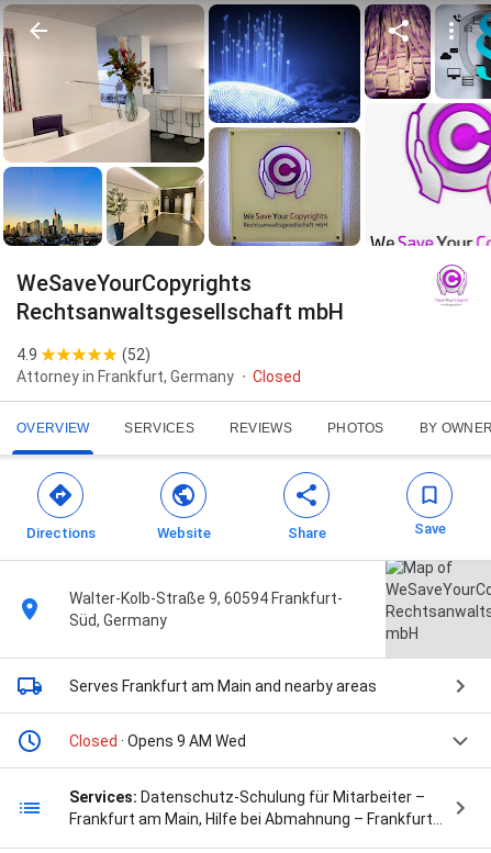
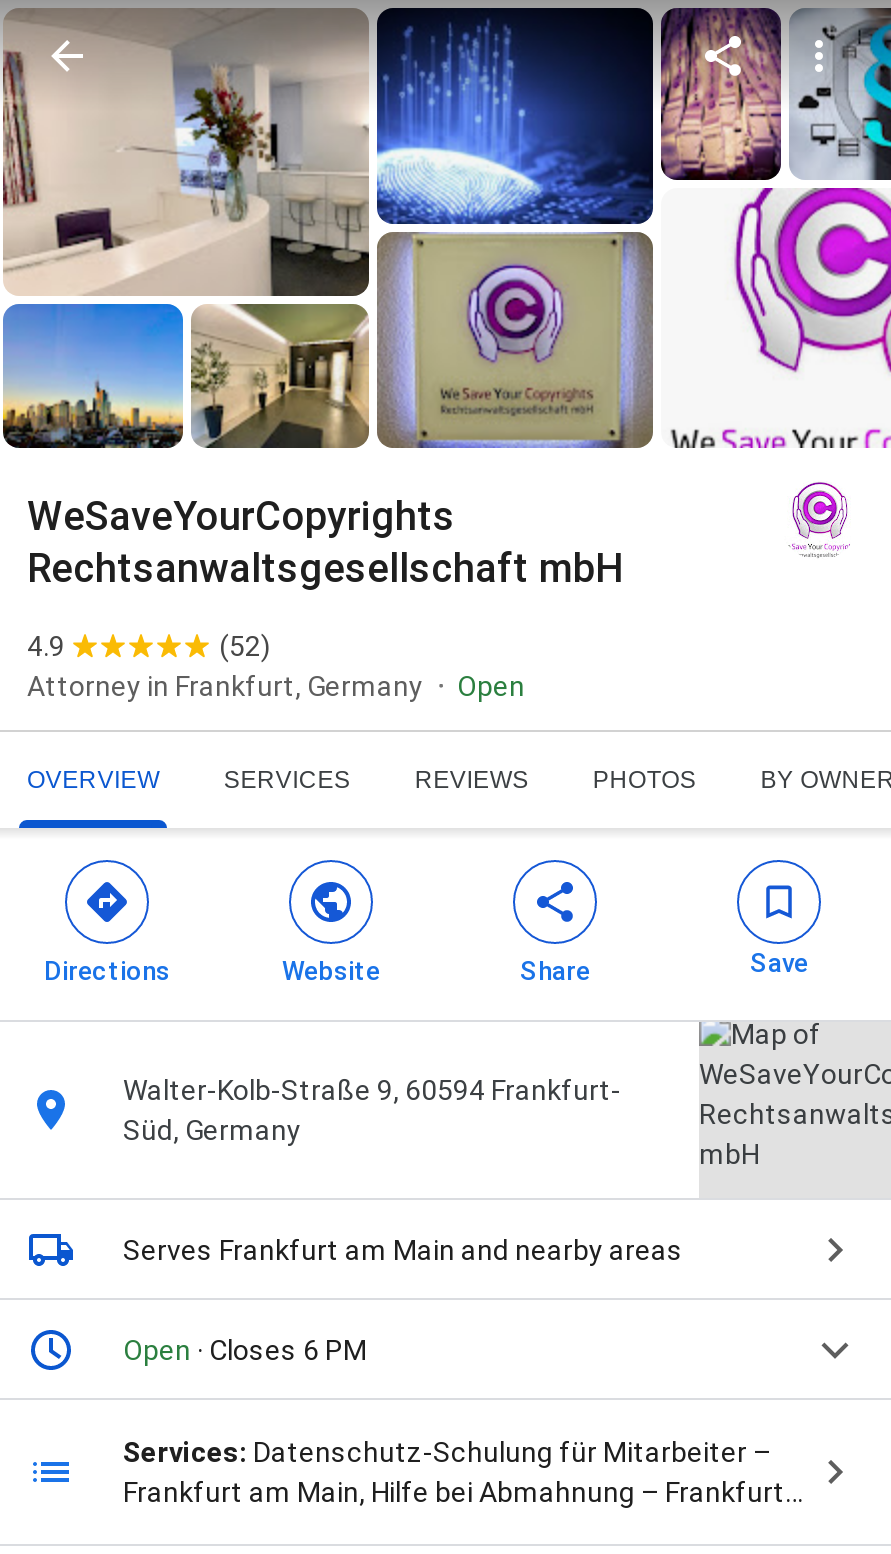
- Closed
+ Open

- Closed · Opens 9 AM Wed
+ Open · Closes 6 PM
